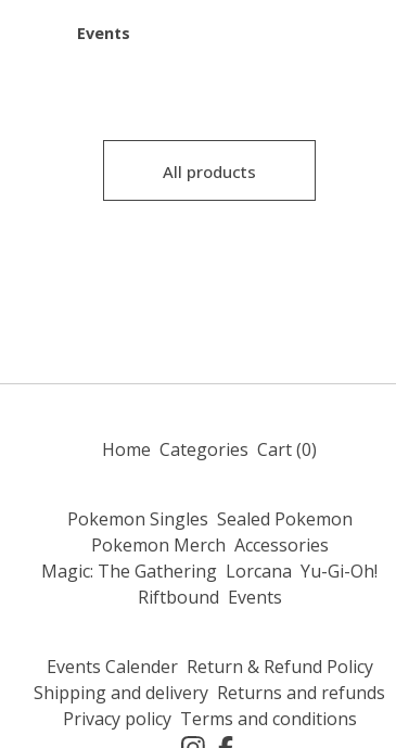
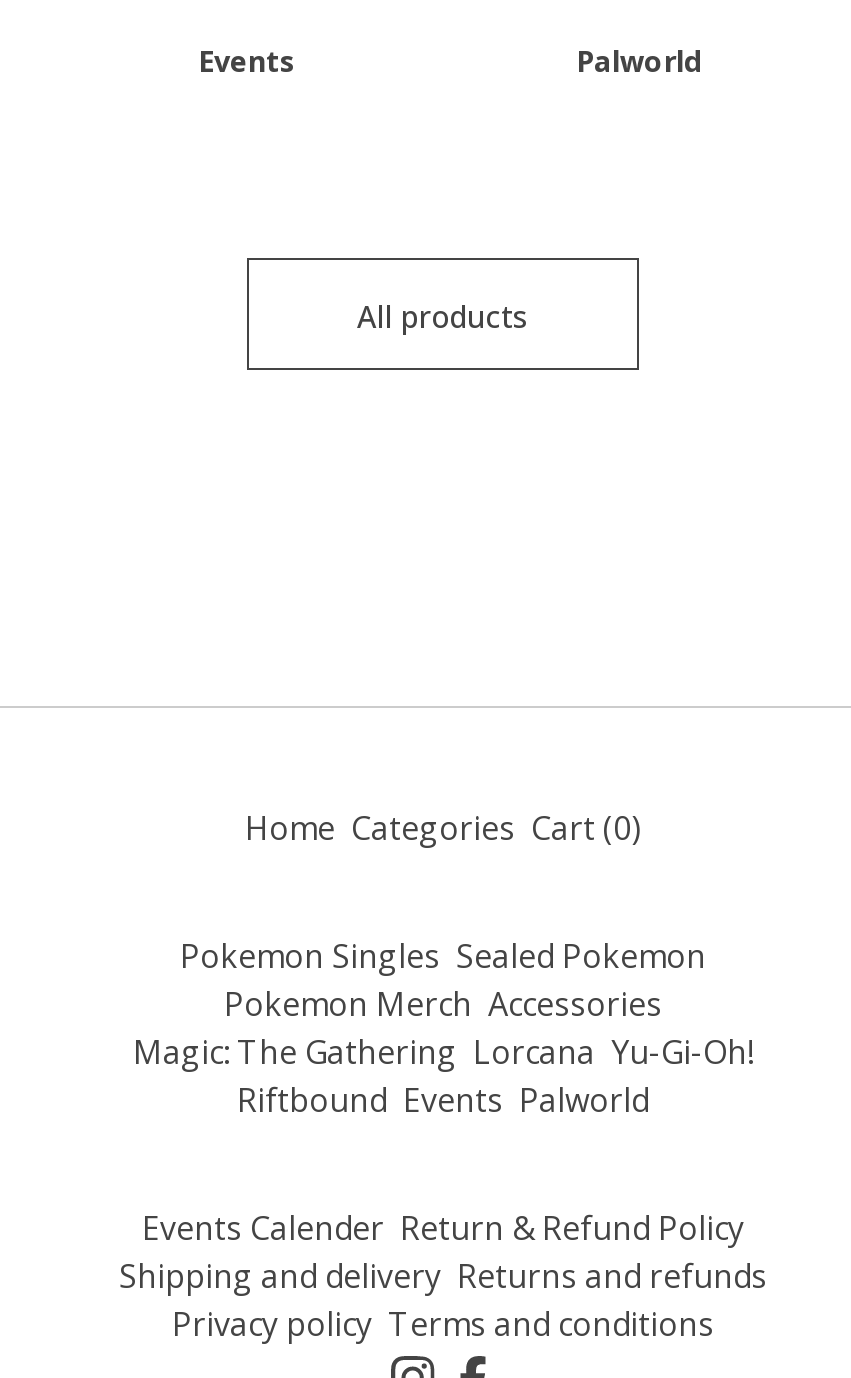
+ Palworld

- Riftbound Events
+ Riftbound Events Palworld
